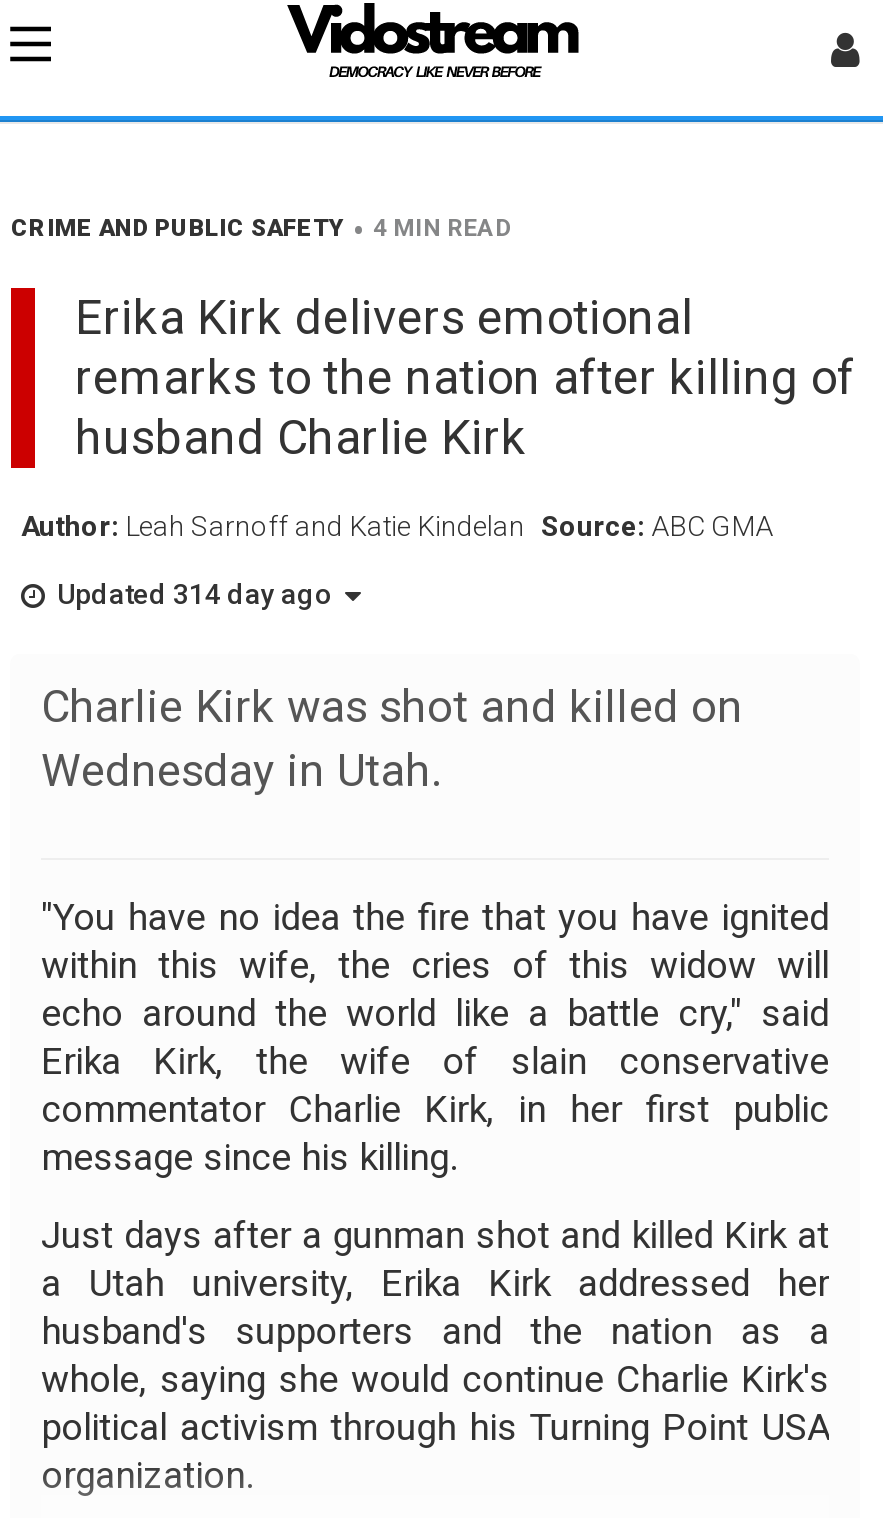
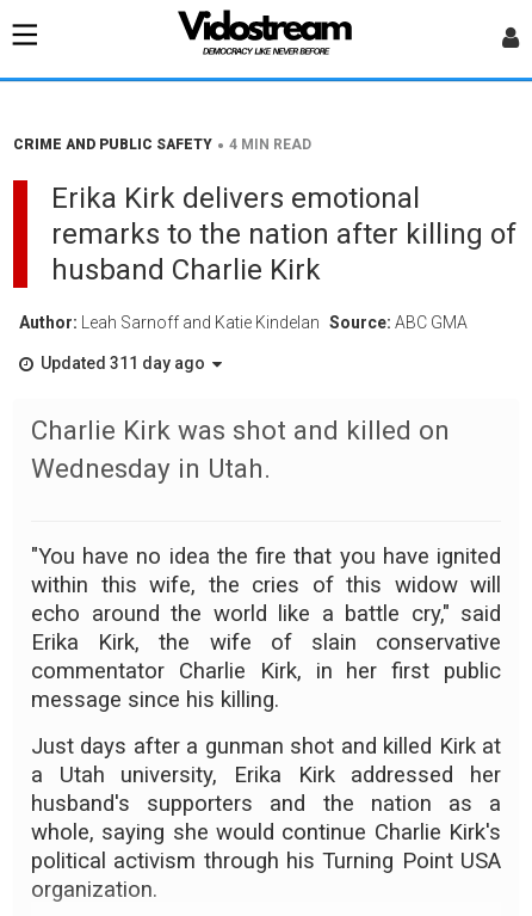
- Updated 314 day ago
+ Updated 311 day ago
